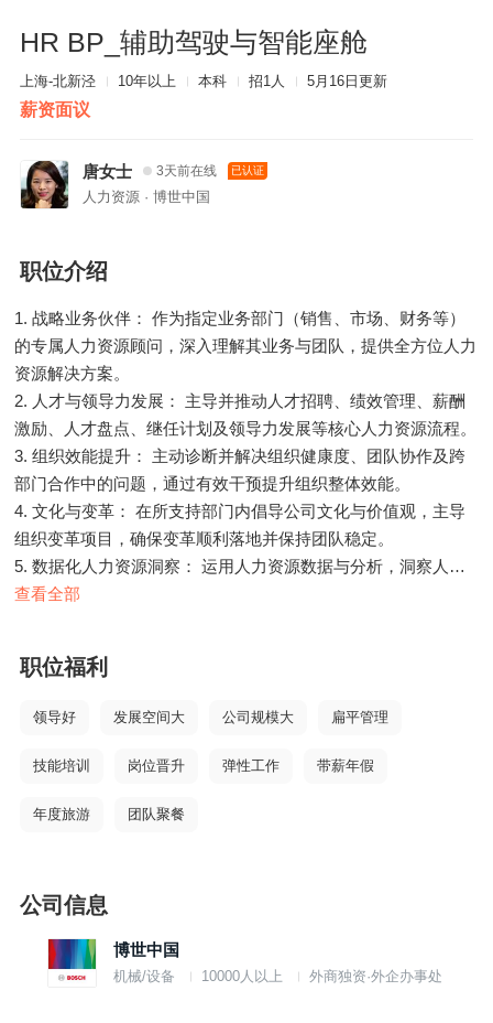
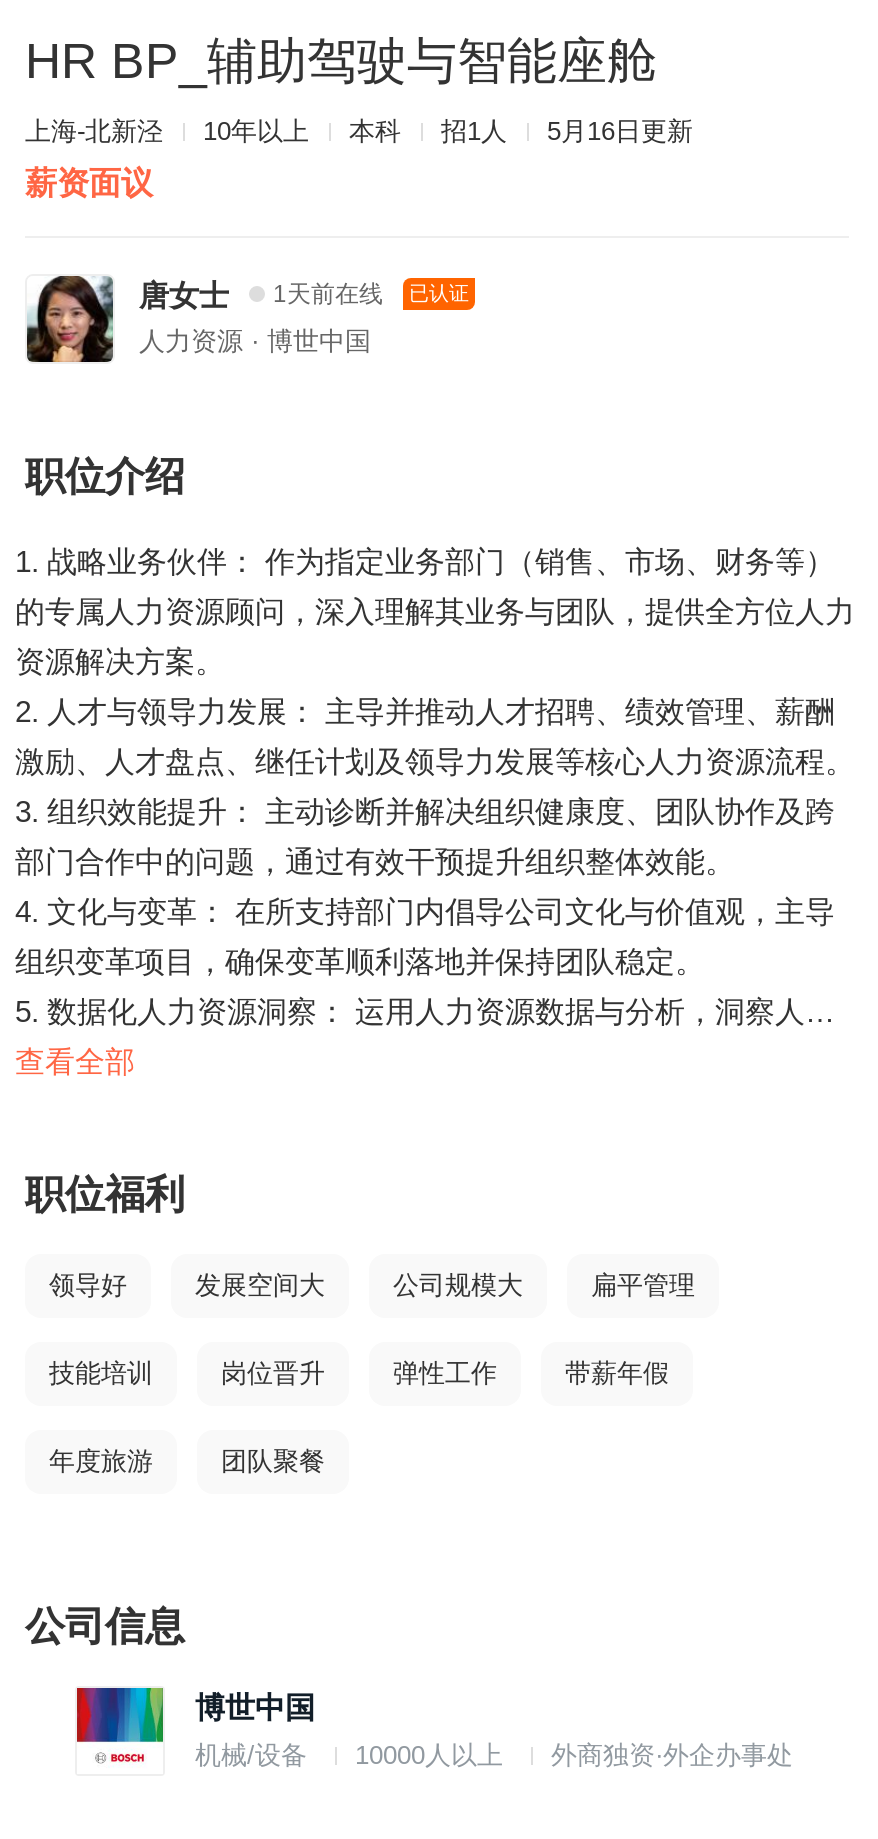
- 唐女士 3天前在线 已认证
+ 唐女士 1天前在线 已认证
